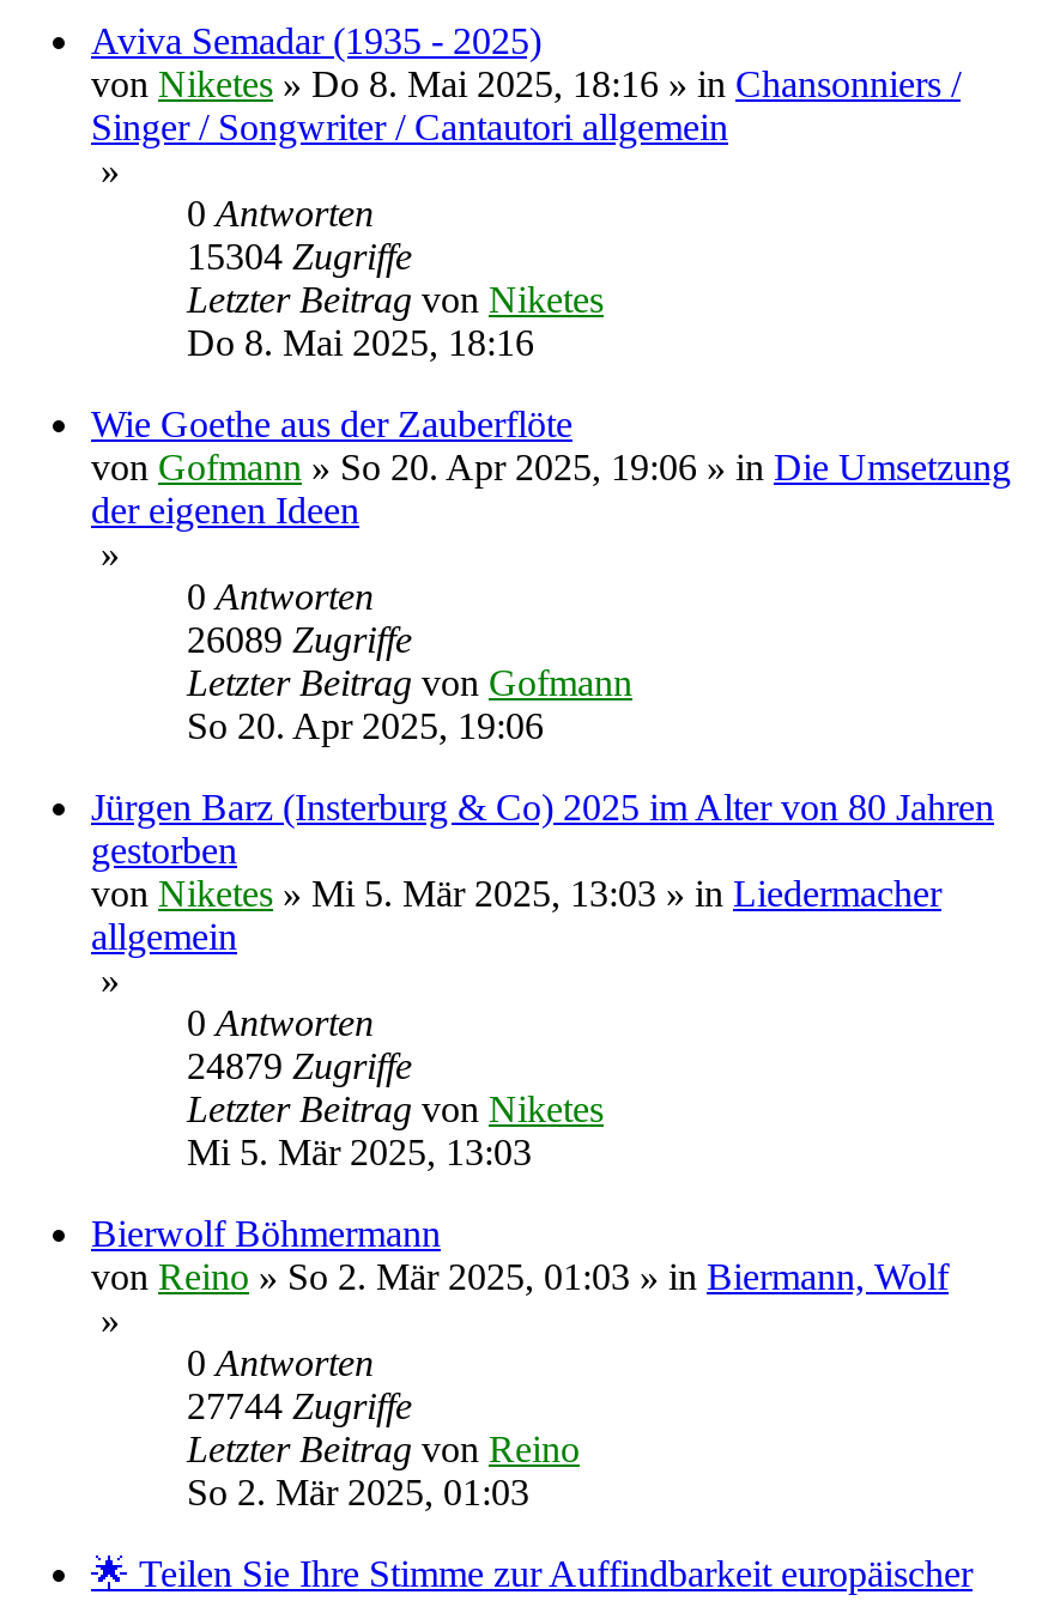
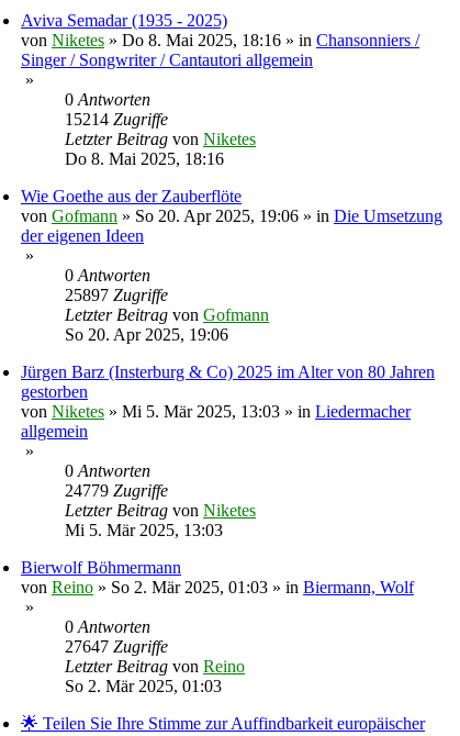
- 15304 Zugriffe
+ 15214 Zugriffe

- 26089 Zugriffe
+ 25897 Zugriffe

- 24879 Zugriffe
+ 24779 Zugriffe

- 27744 Zugriffe
+ 27647 Zugriffe
